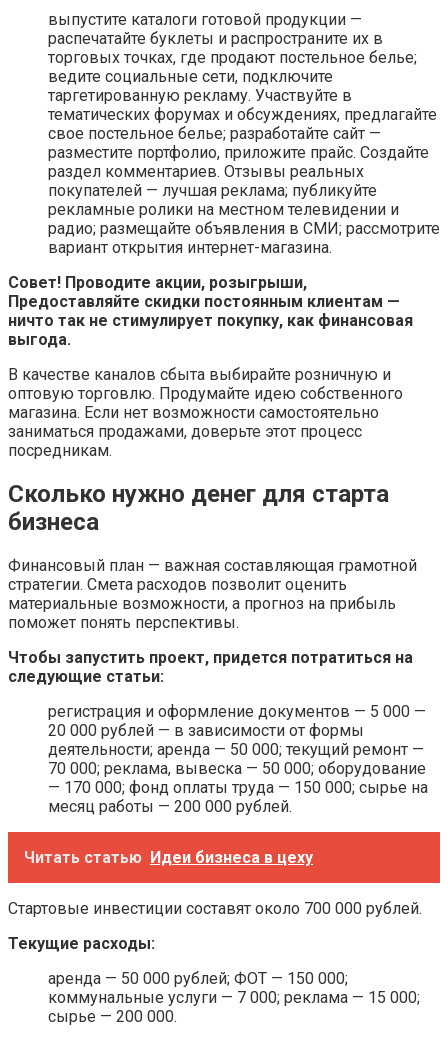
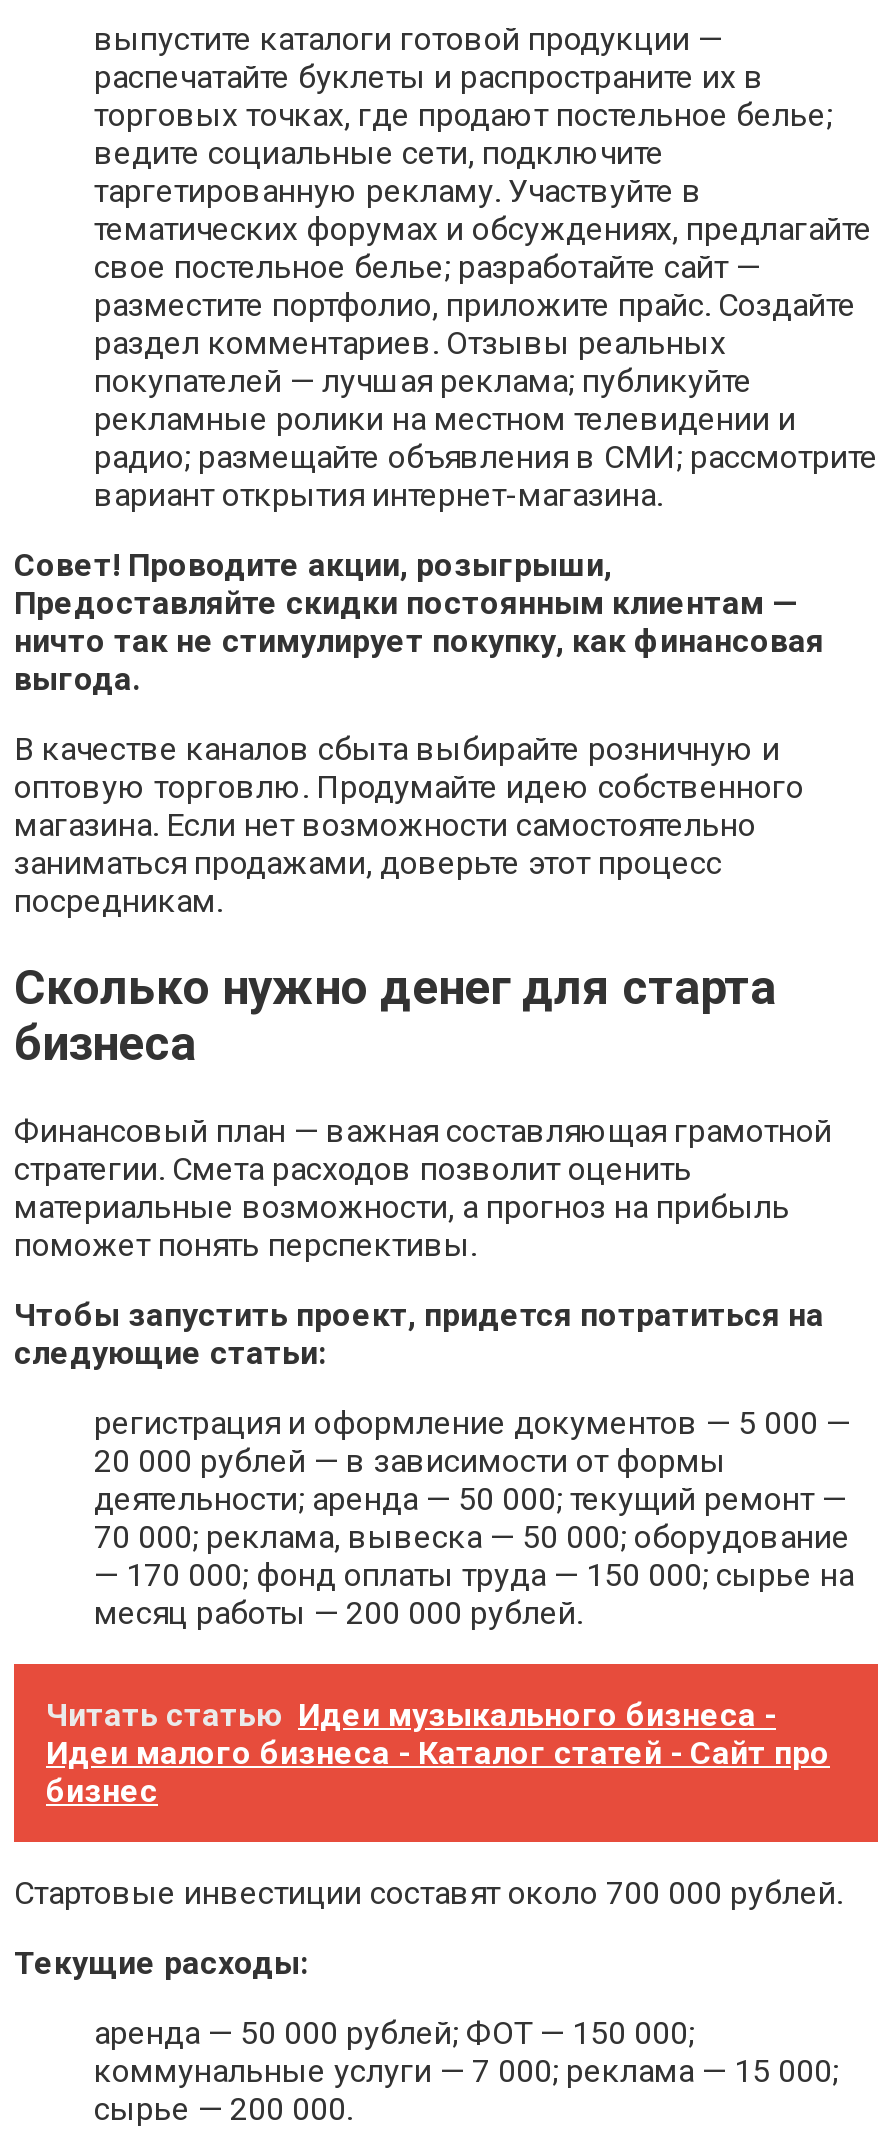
- Читать статью Идеи бизнеса в цеху
+ Читать статью Идеи музыкального бизнеса -
+ Идеи малого бизнеса - Каталог статей - Сайт про
+ бизнес
